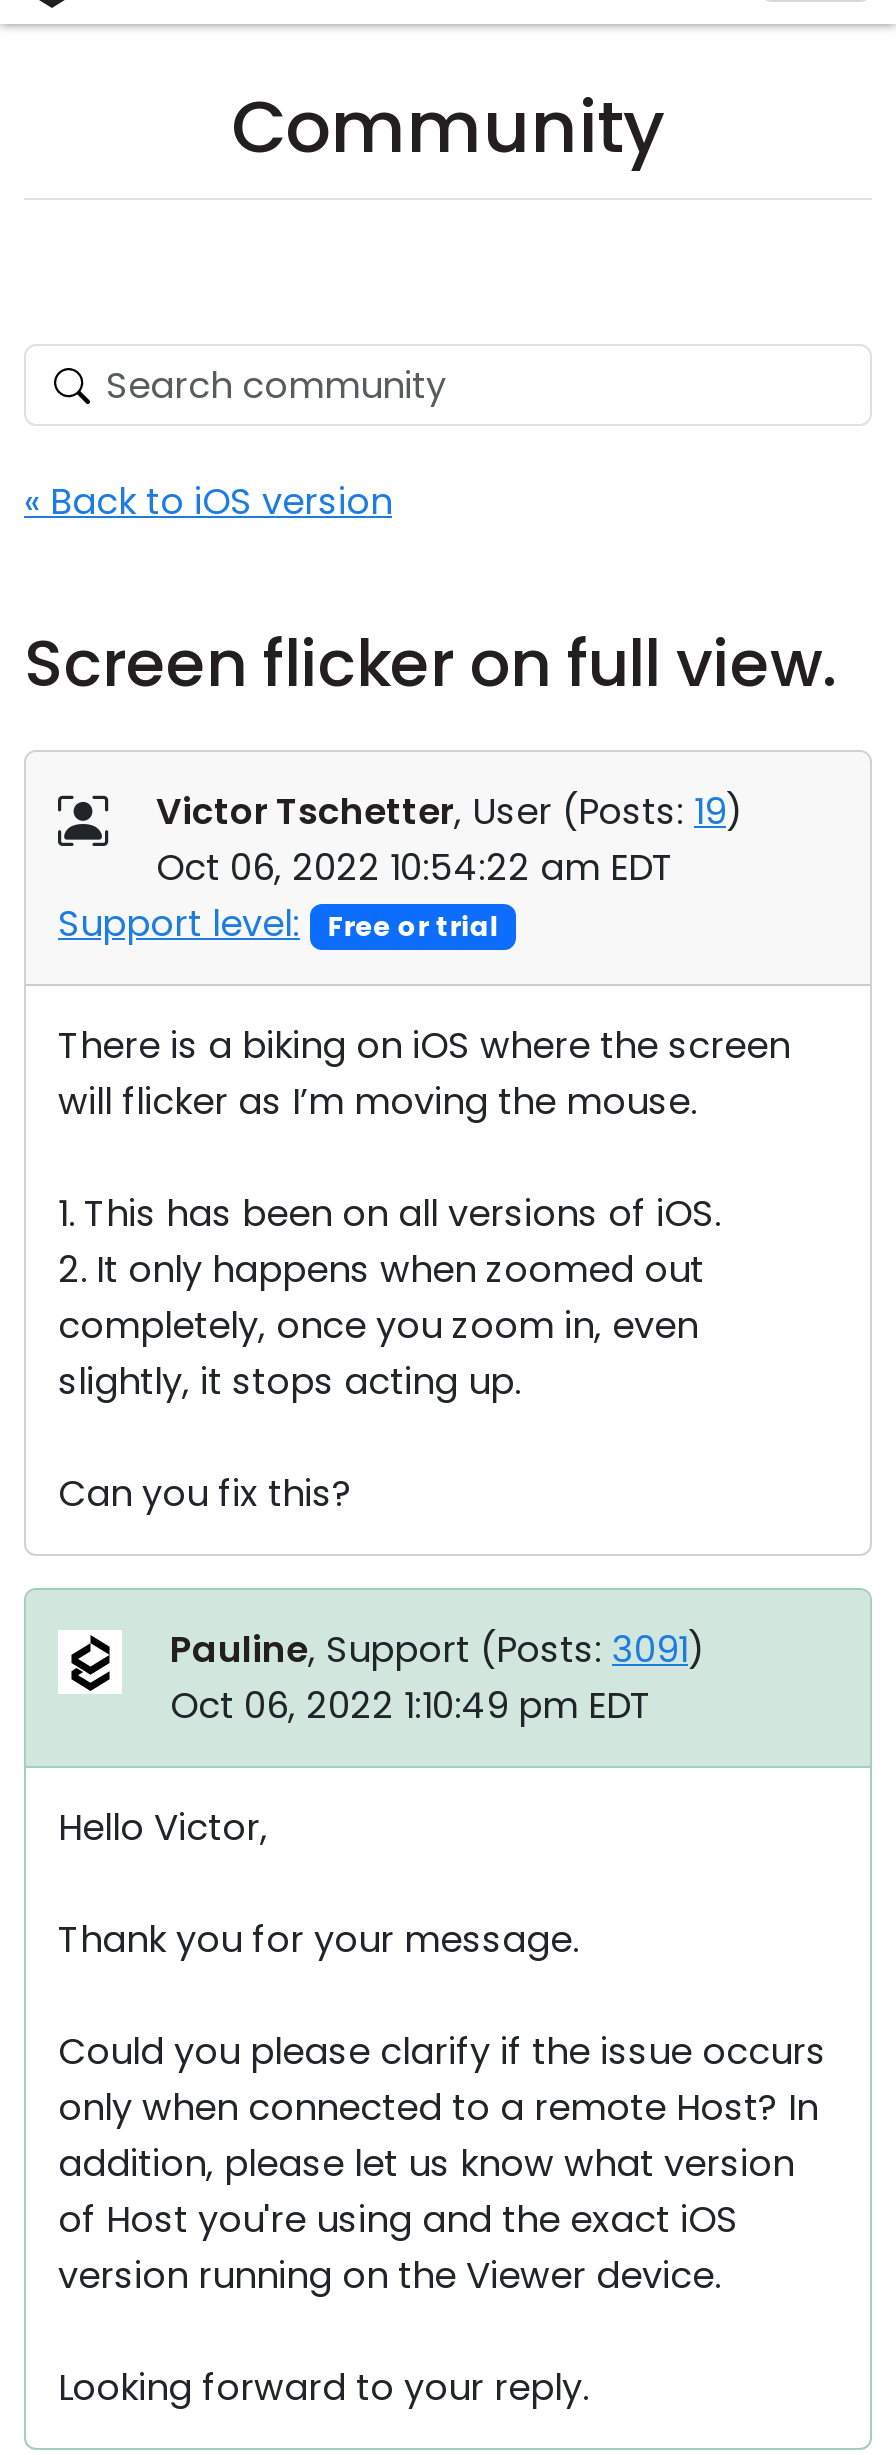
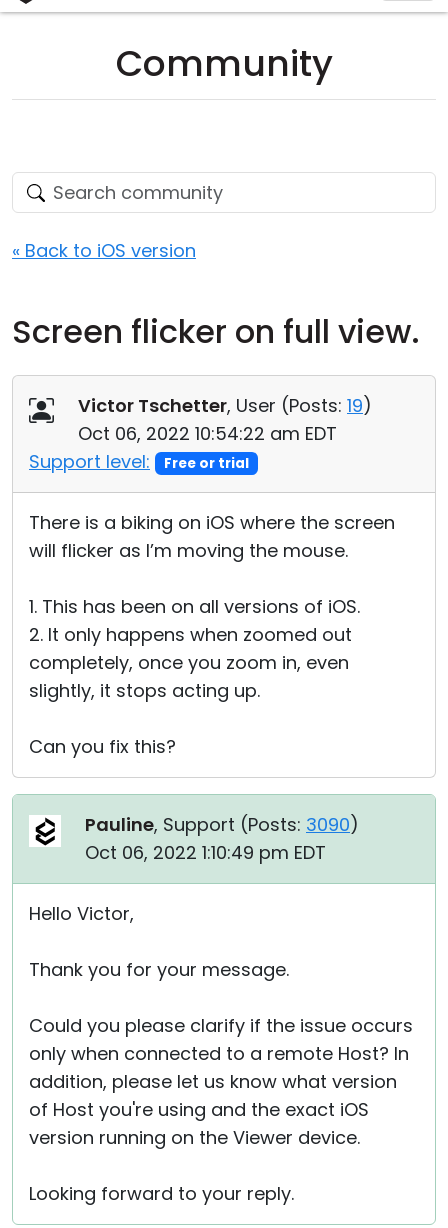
- Pauline, Support (Posts: 3091)
+ Pauline, Support (Posts: 3090)
